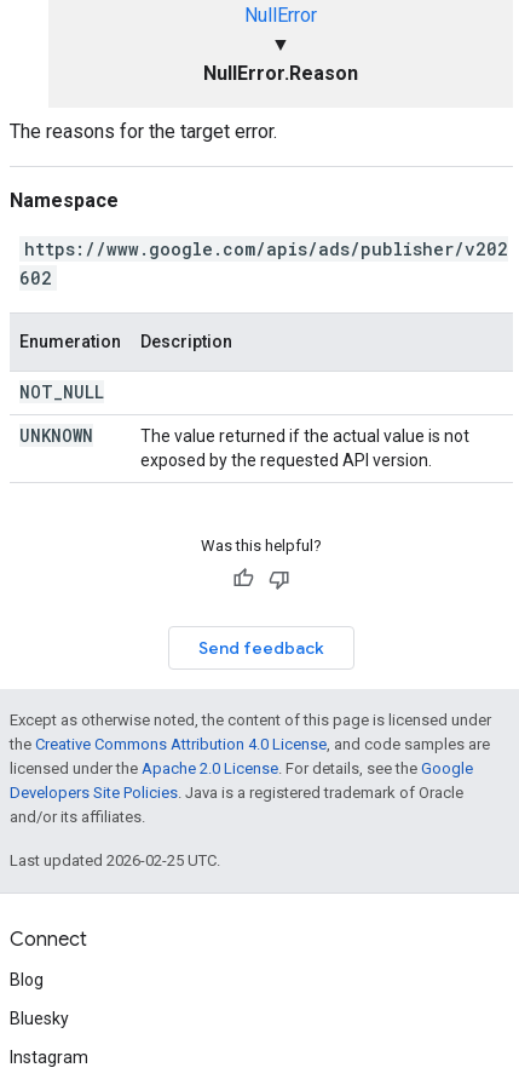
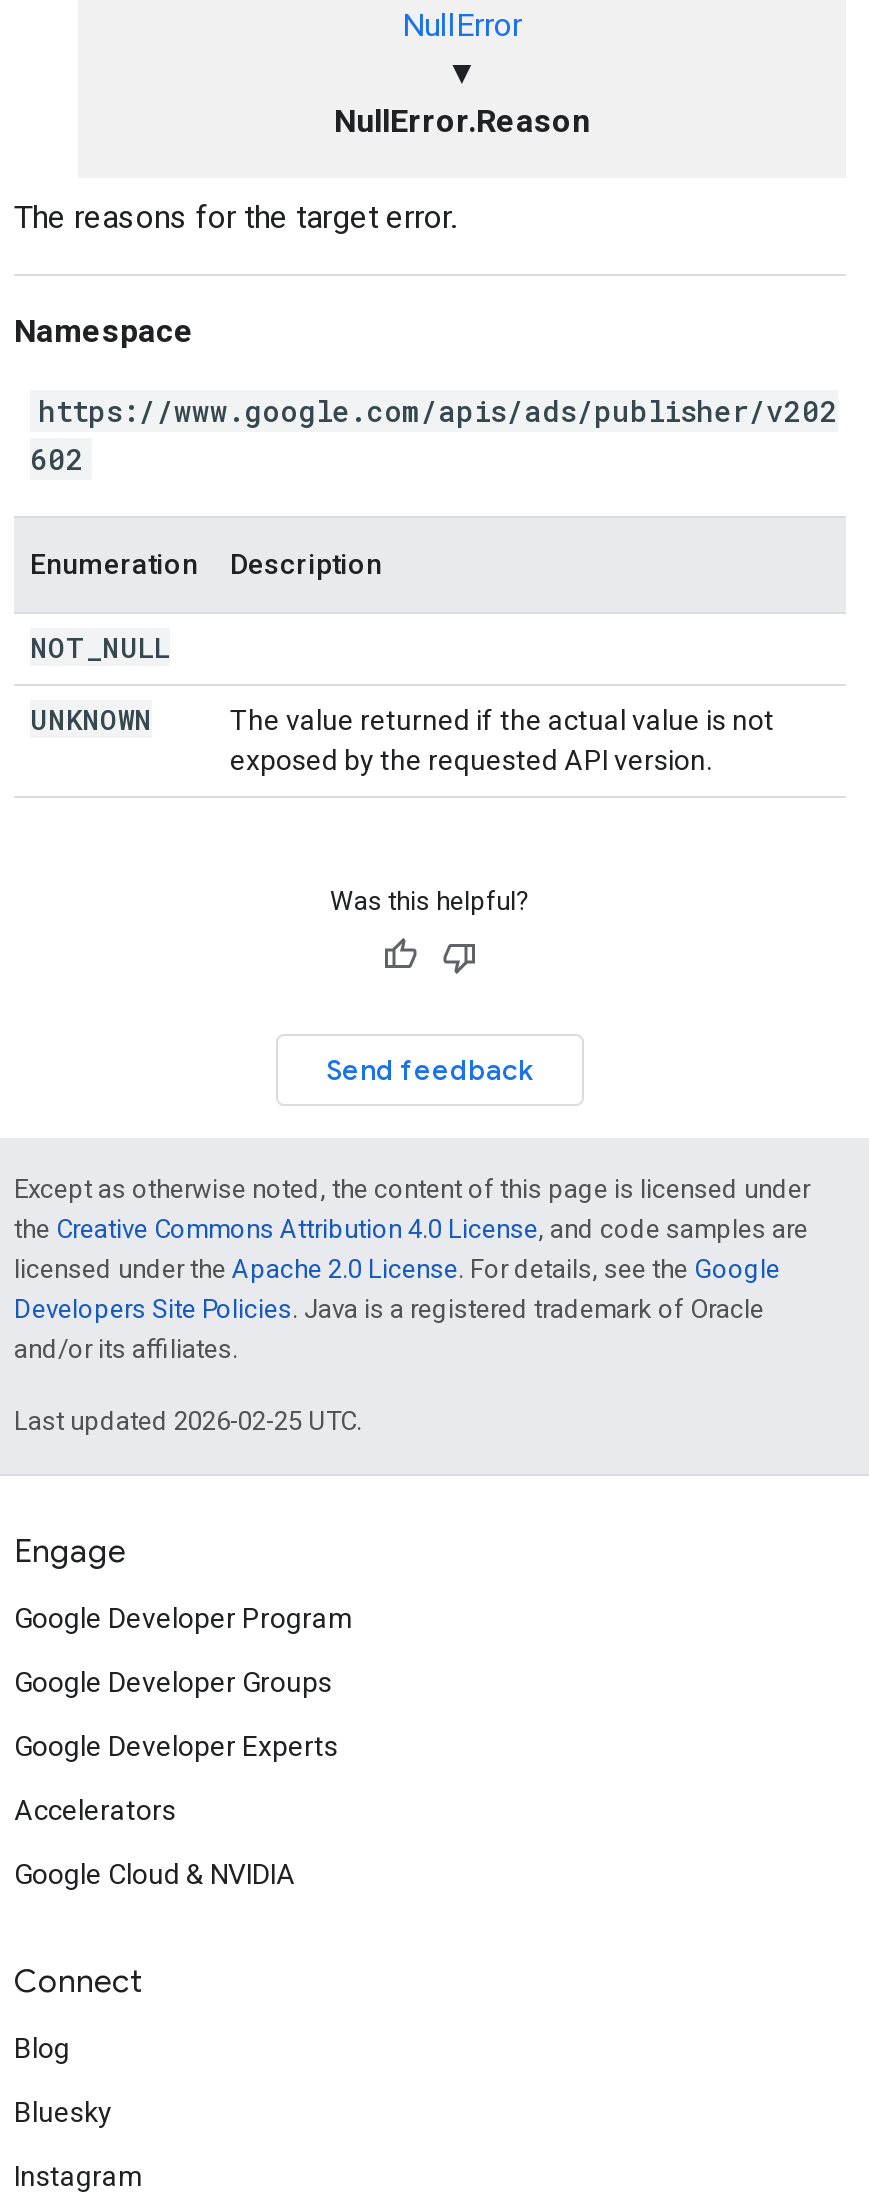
+ Engage
+ Google Developer Program
+ Google Developer Groups
+ Google Developer Experts
+ Accelerators
+ Google Cloud & NVIDIA
